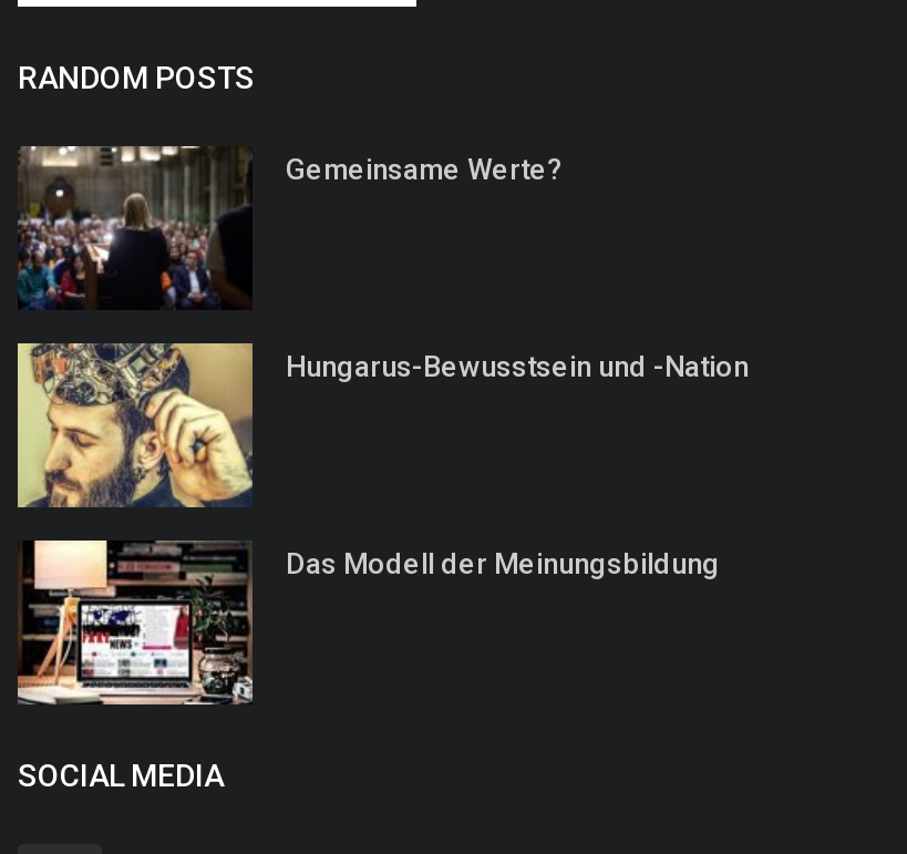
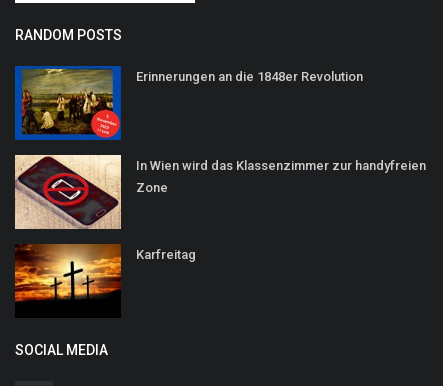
- [image]
- Gemeinsame Werte?
+ [image]
+ Erinnerungen an die 1848er Revolution

- [image]
- Hungarus-Bewusstsein und -Nation
+ [image]
+ In Wien wird das Klassenzimmer zur handyfreien
+ Zone

- [image]
- Das Modell der Meinungsbildung
+ [image]
+ Karfreitag
